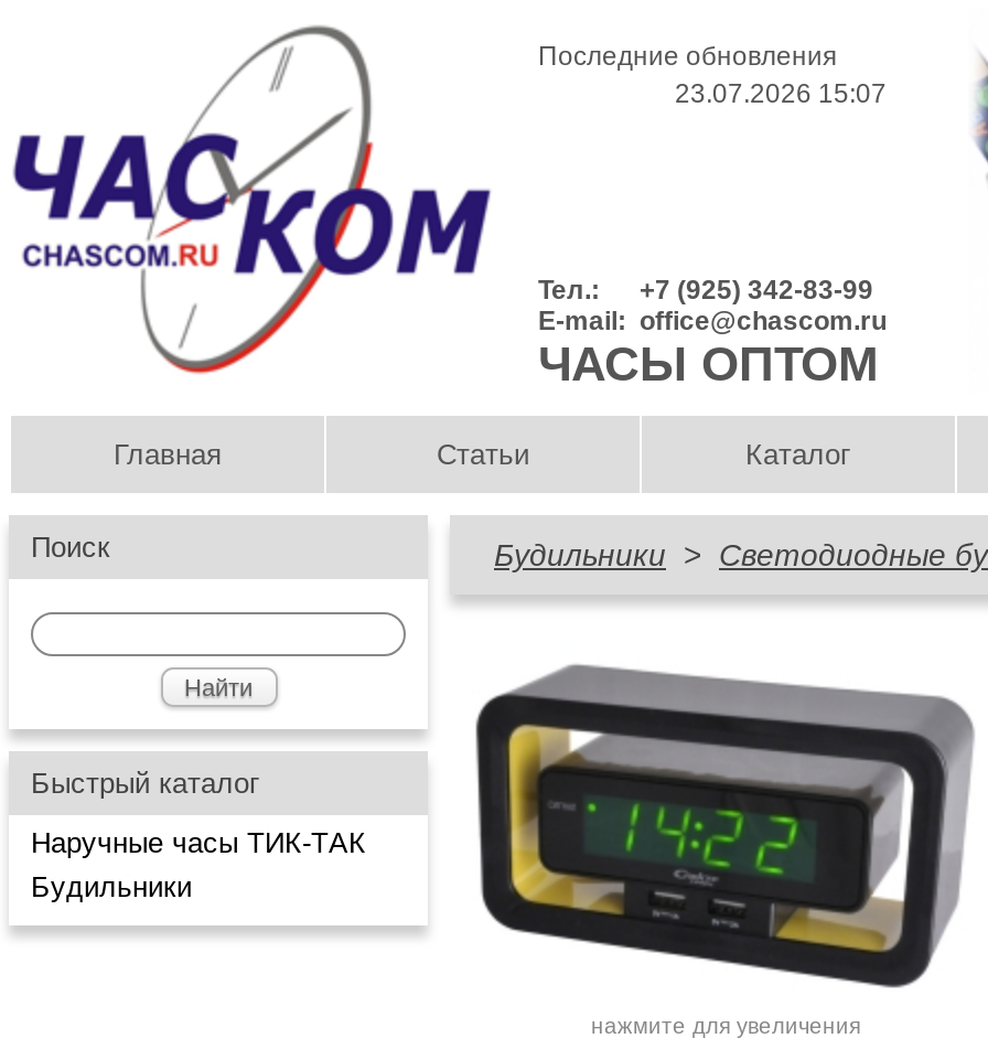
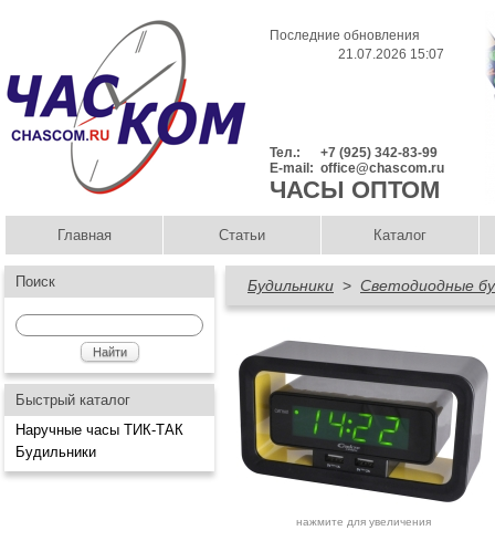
- 23.07.2026 15:07
+ 21.07.2026 15:07
